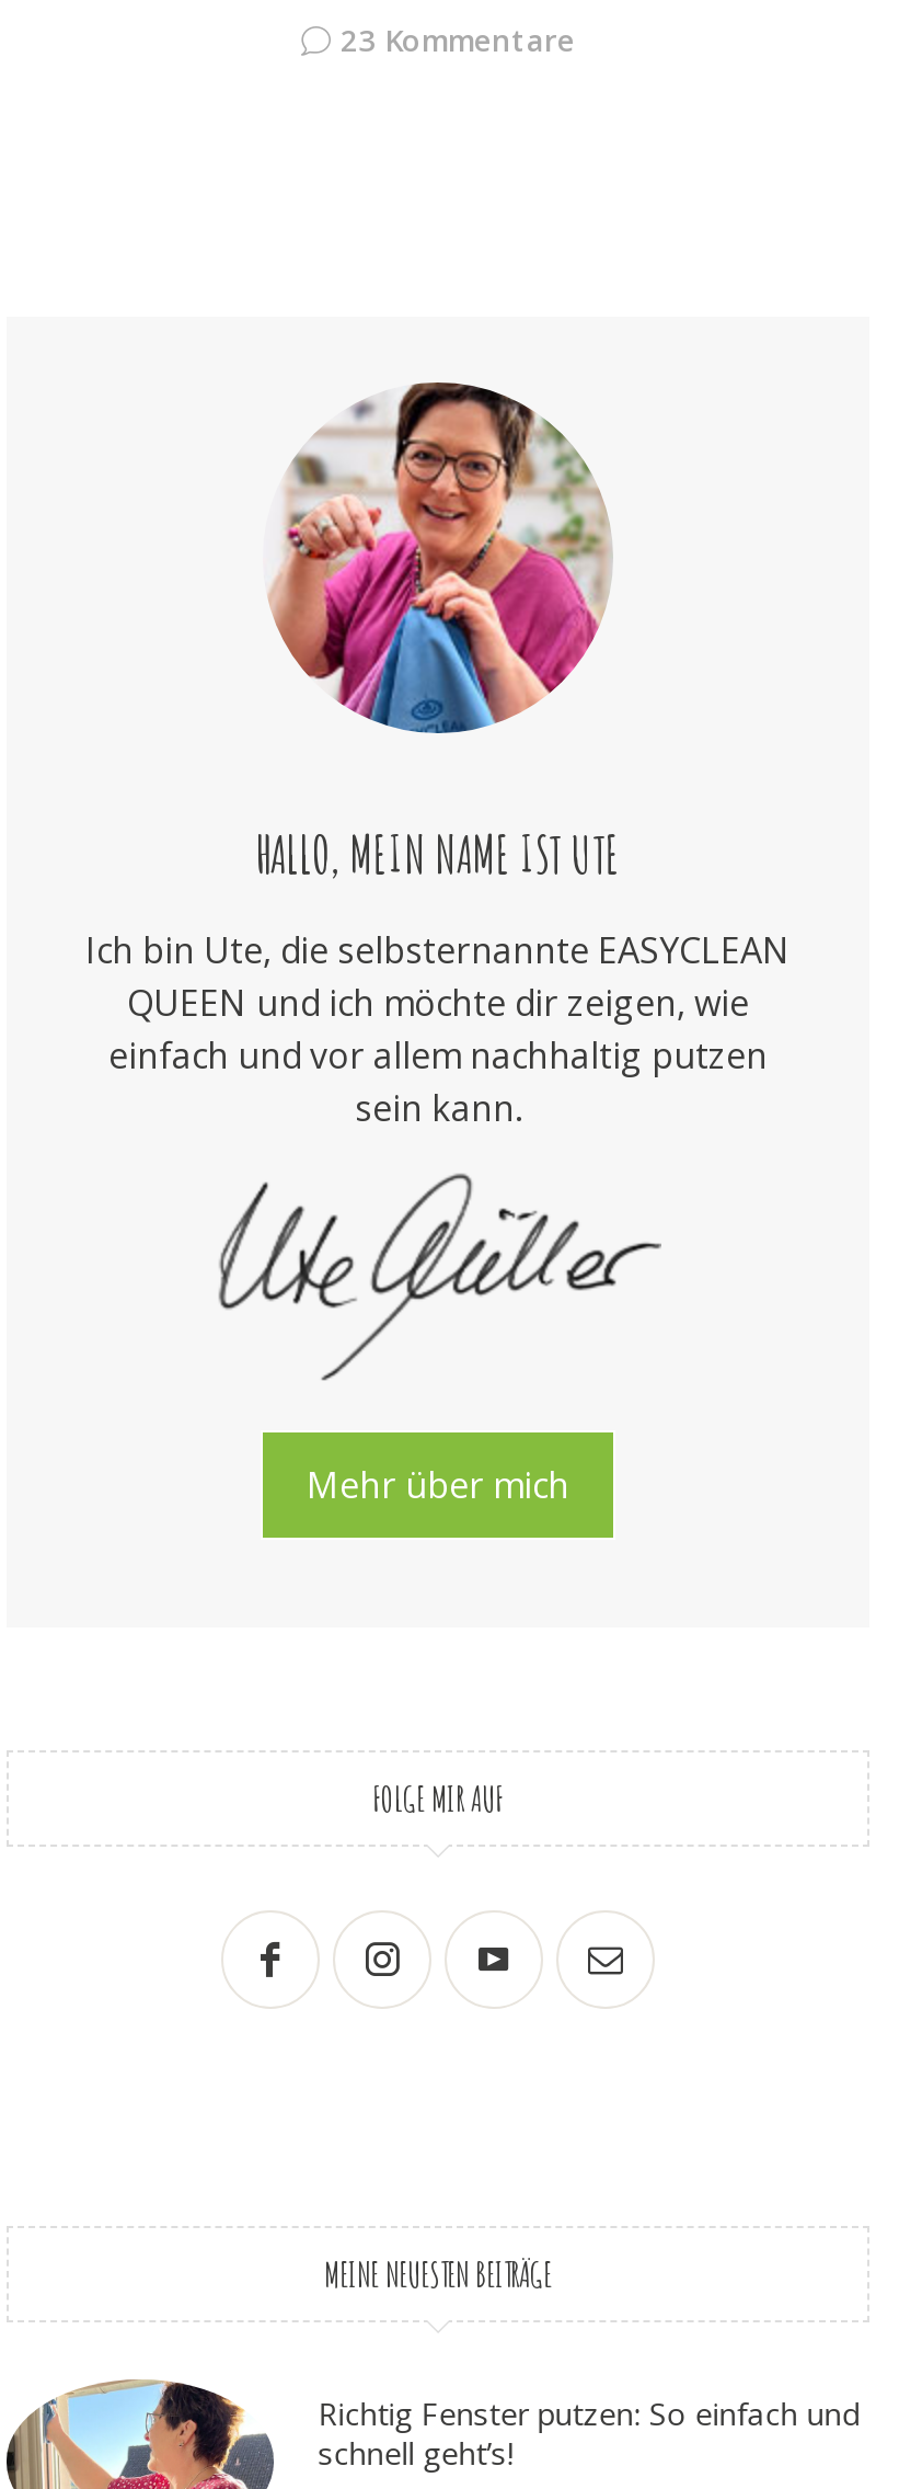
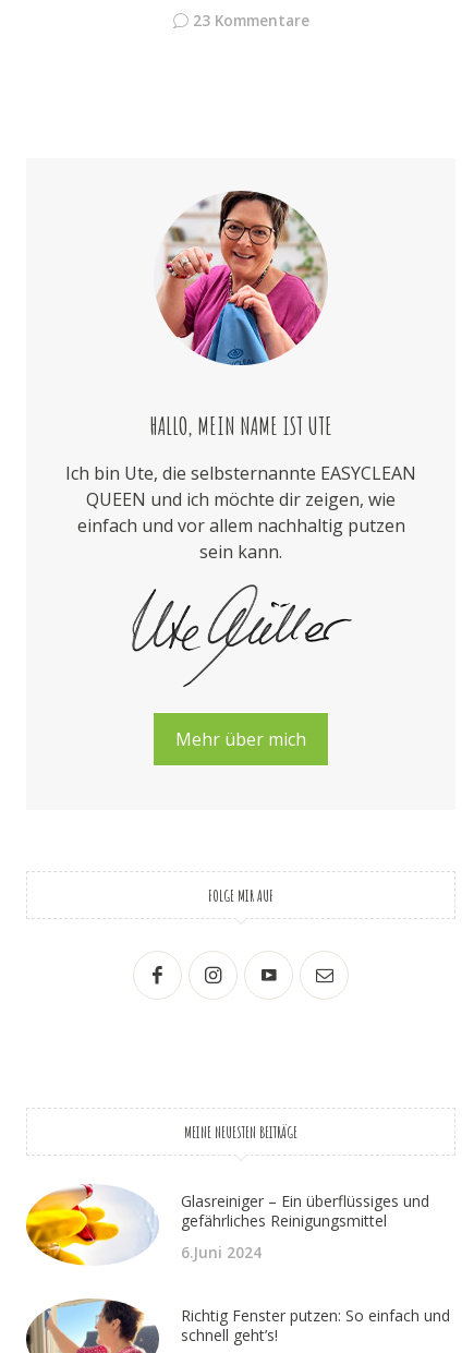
+ [image]
+ Glasreiniger – Ein überflüssiges und
+ gefährliches Reinigungsmittel
+ 6.Juni 2024
